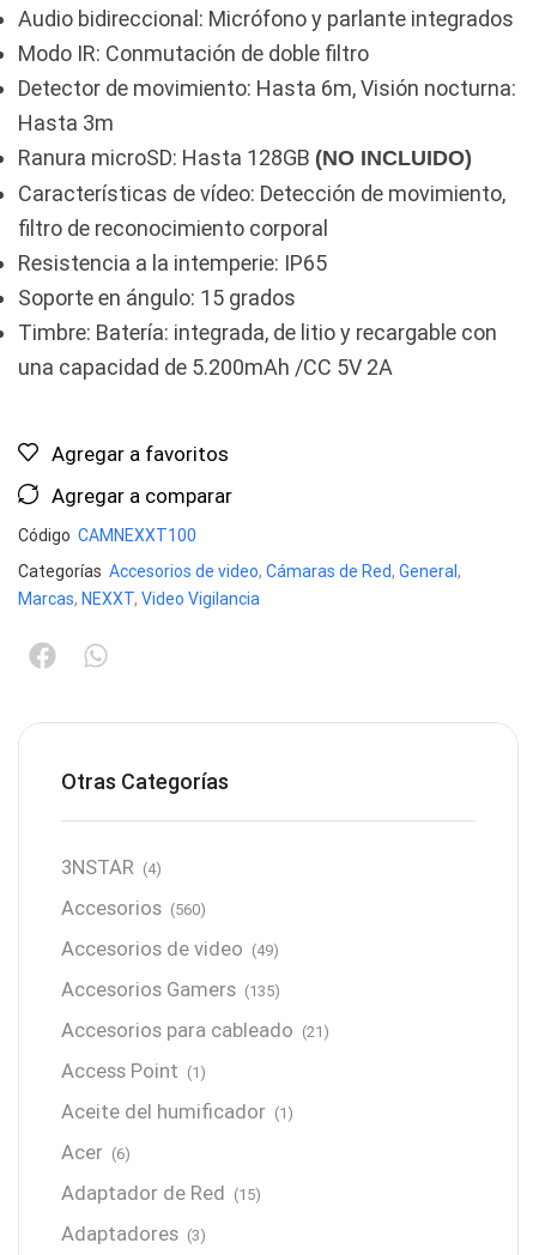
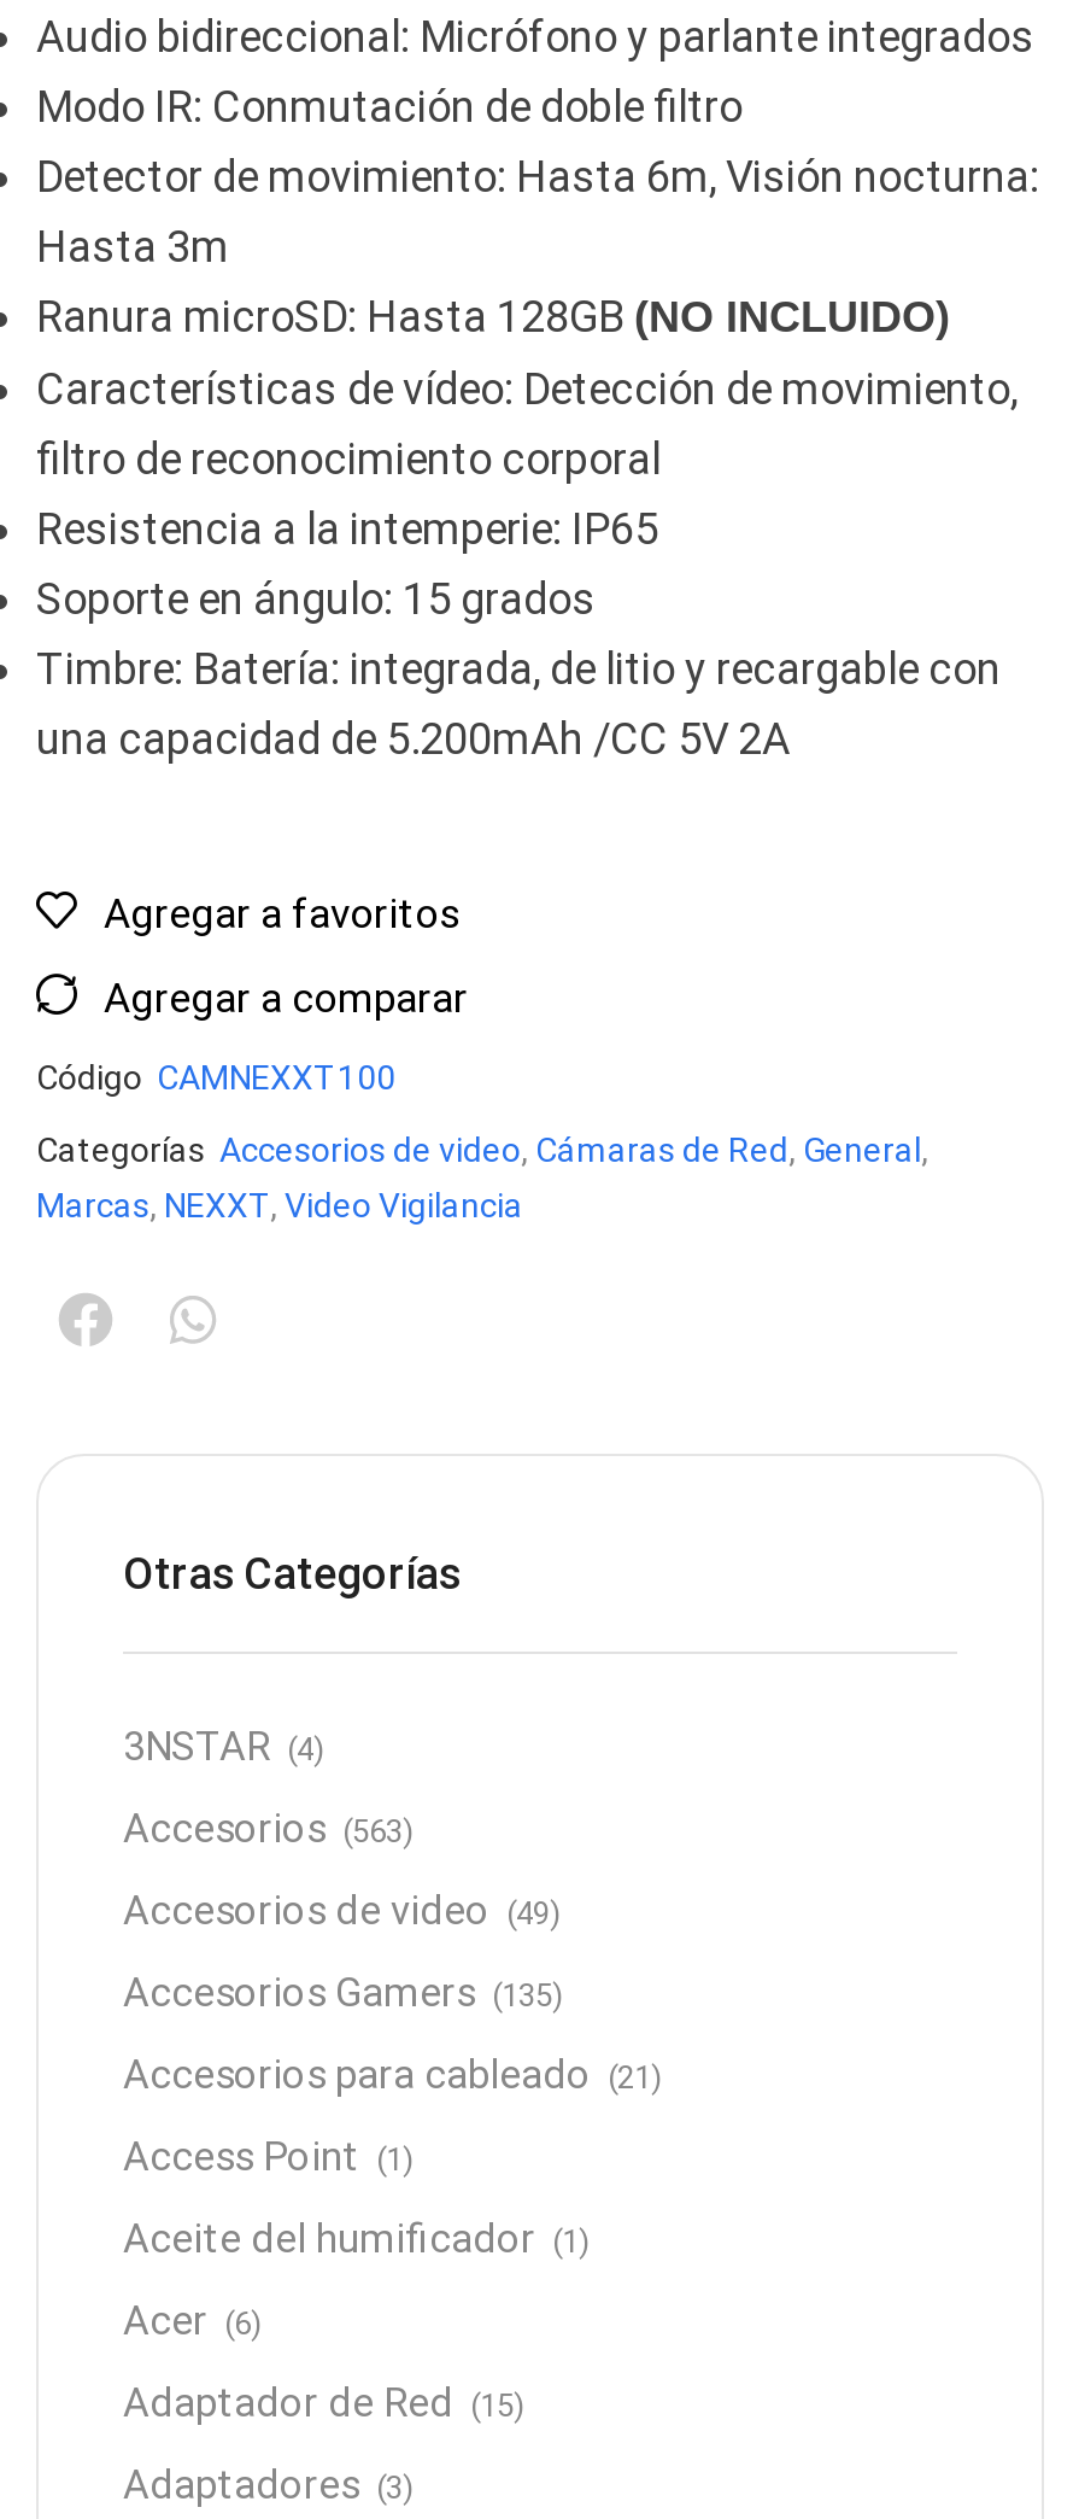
- Accesorios (560)
+ Accesorios (563)
